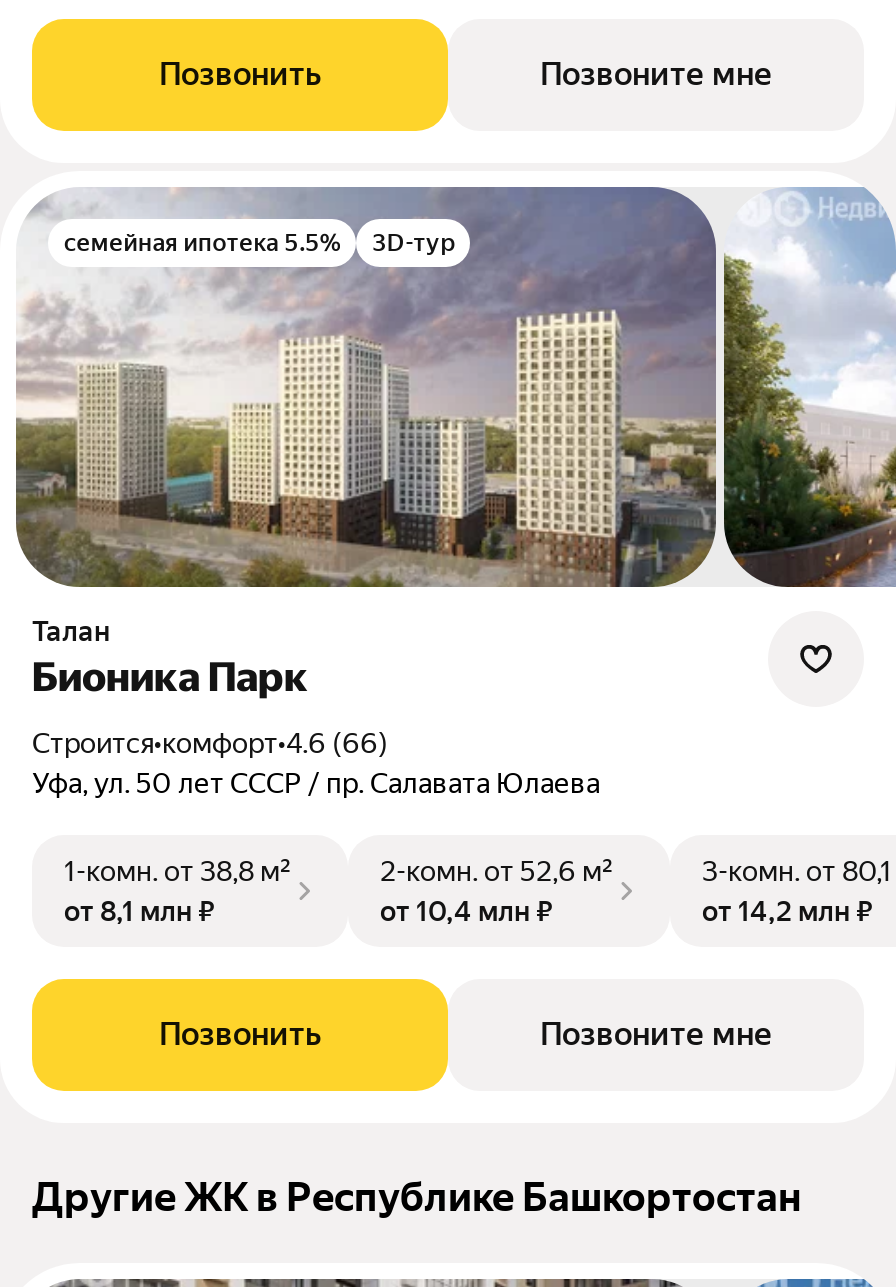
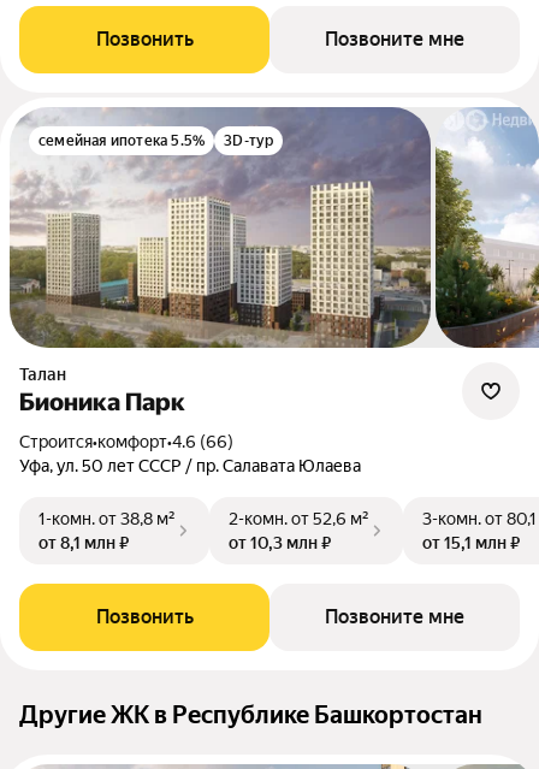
- от 10,4 млн ₽
+ от 10,3 млн ₽

- от 14,2 млн ₽
+ от 15,1 млн ₽
